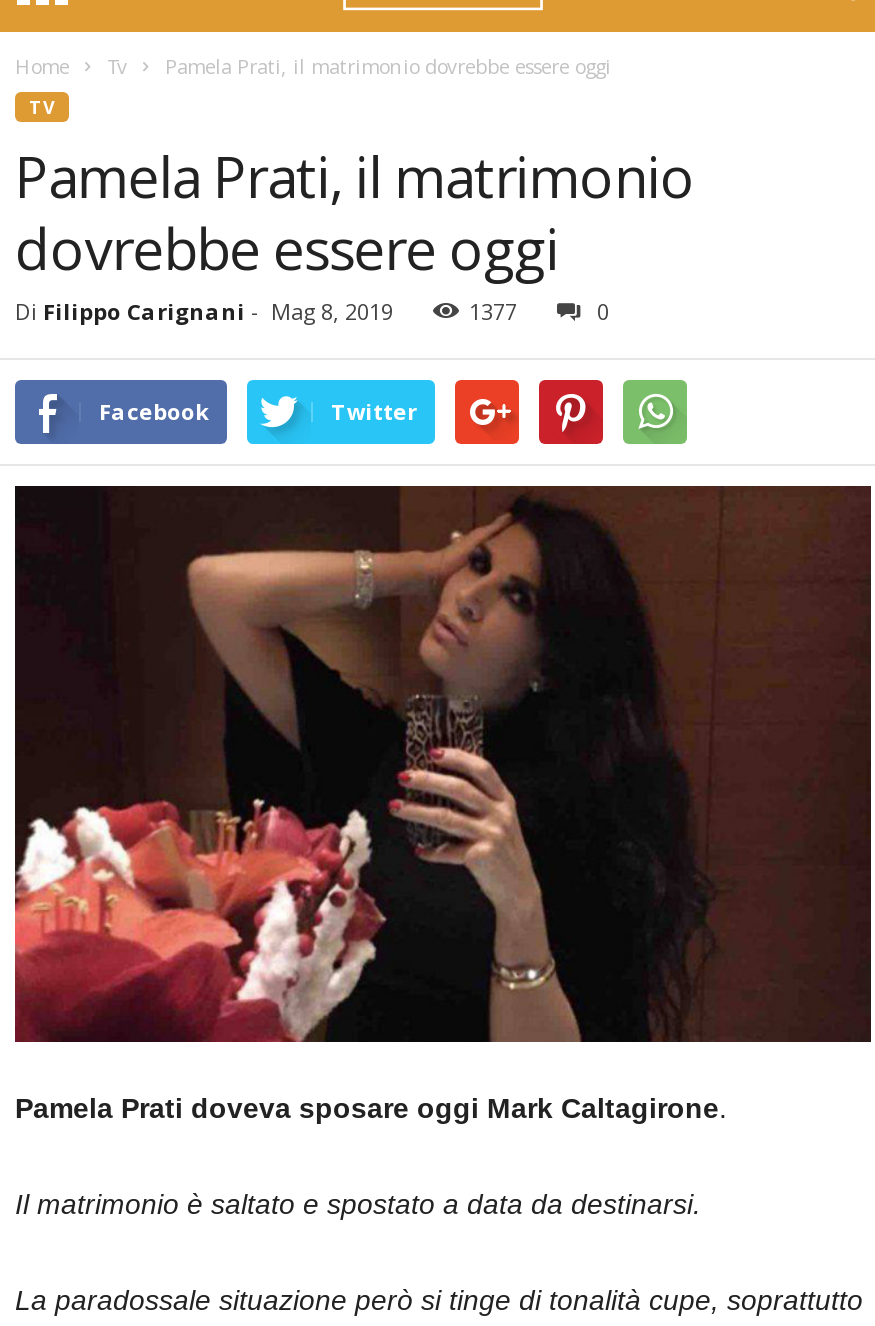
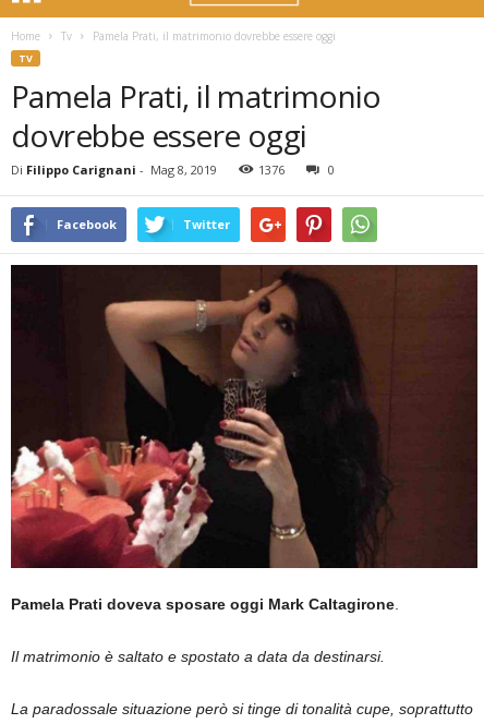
- 1377
+ 1376
